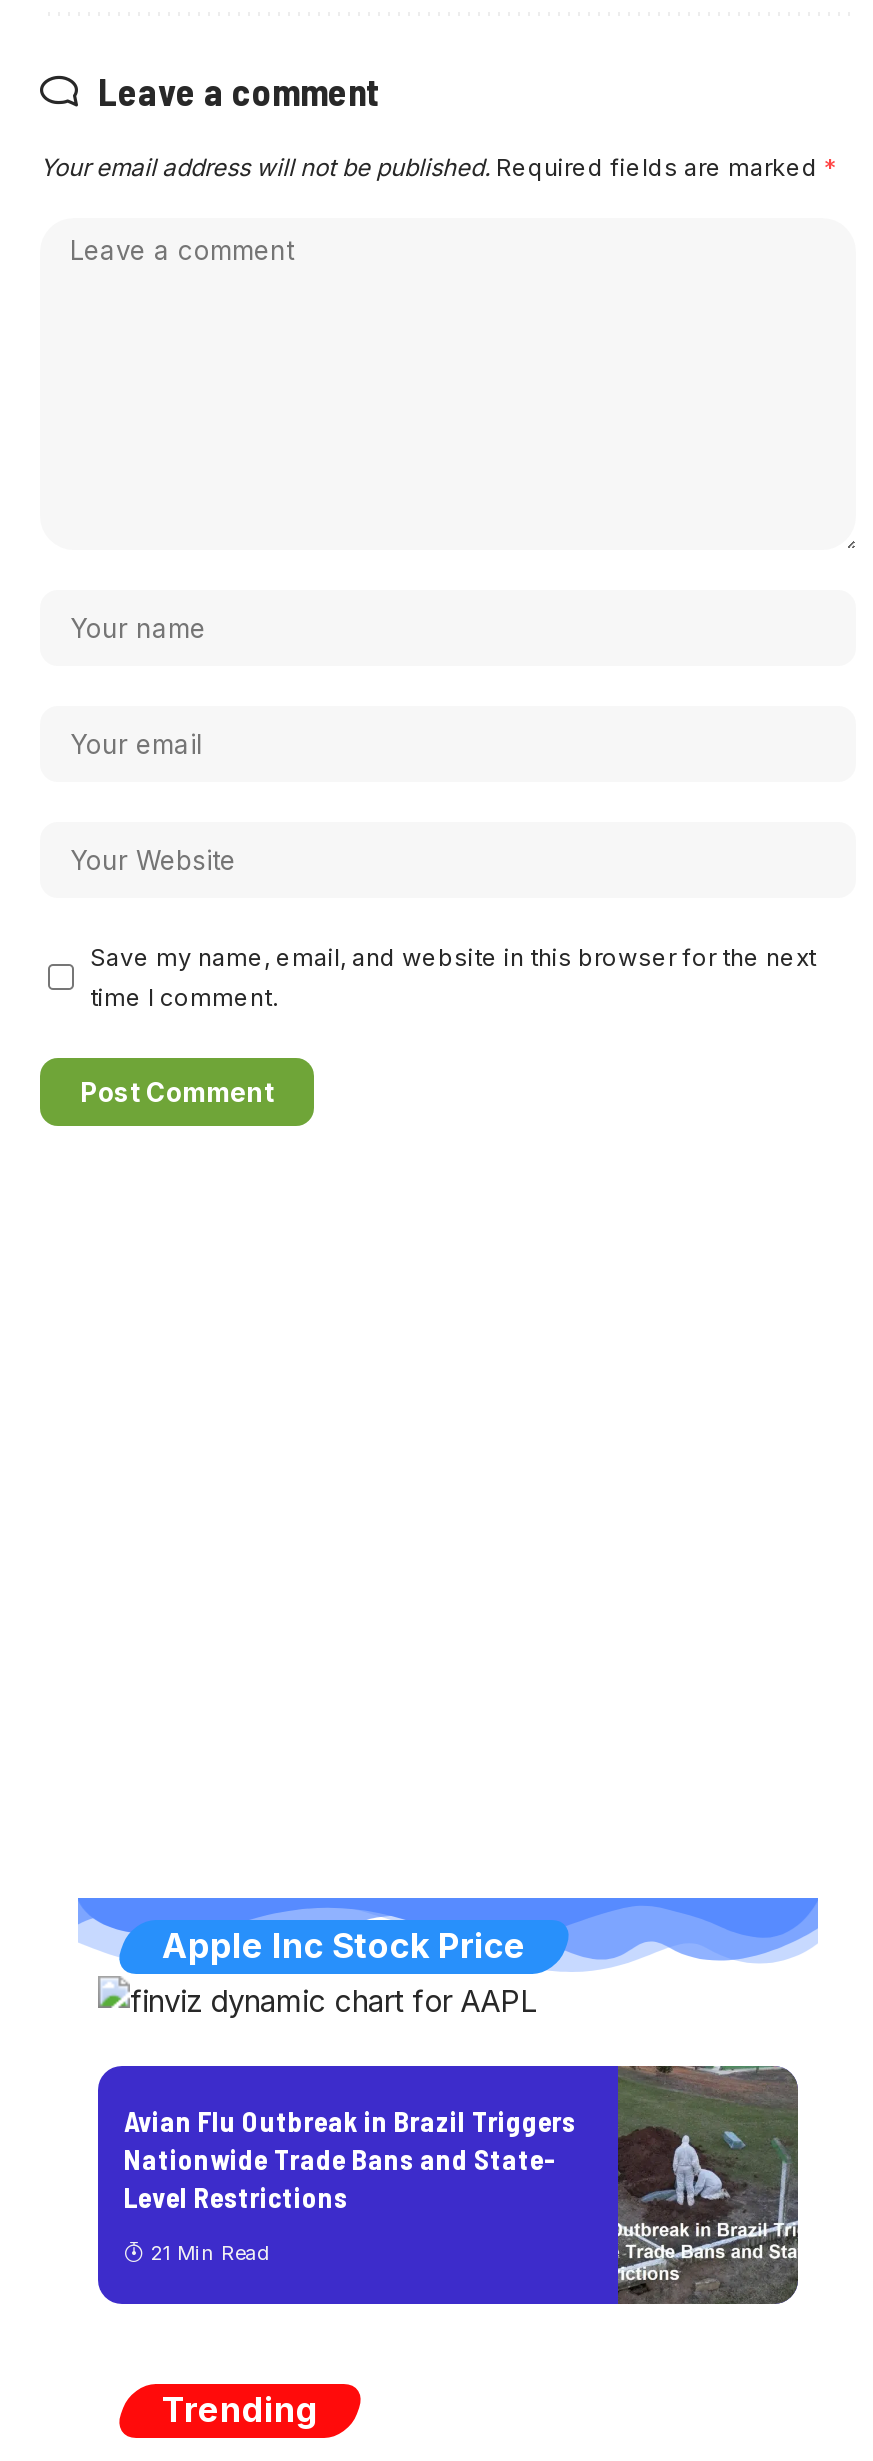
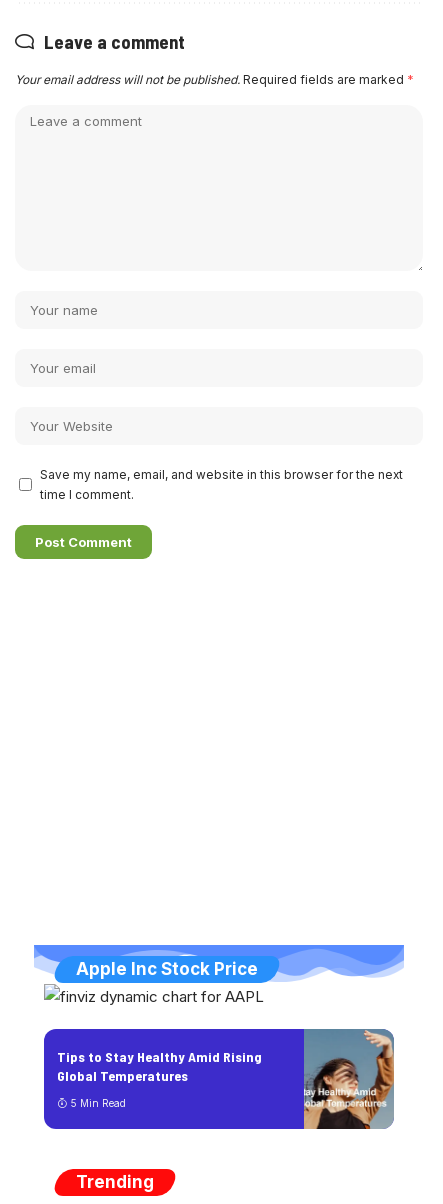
- [image]
+ [image]

- Avian Flu Outbreak in Brazil Triggers
- Nationwide Trade Bans and State-
- Level Restrictions
+ Tips to Stay Healthy Amid Rising
+ Global Temperatures

- 21 Min Read
+ 5 Min Read
